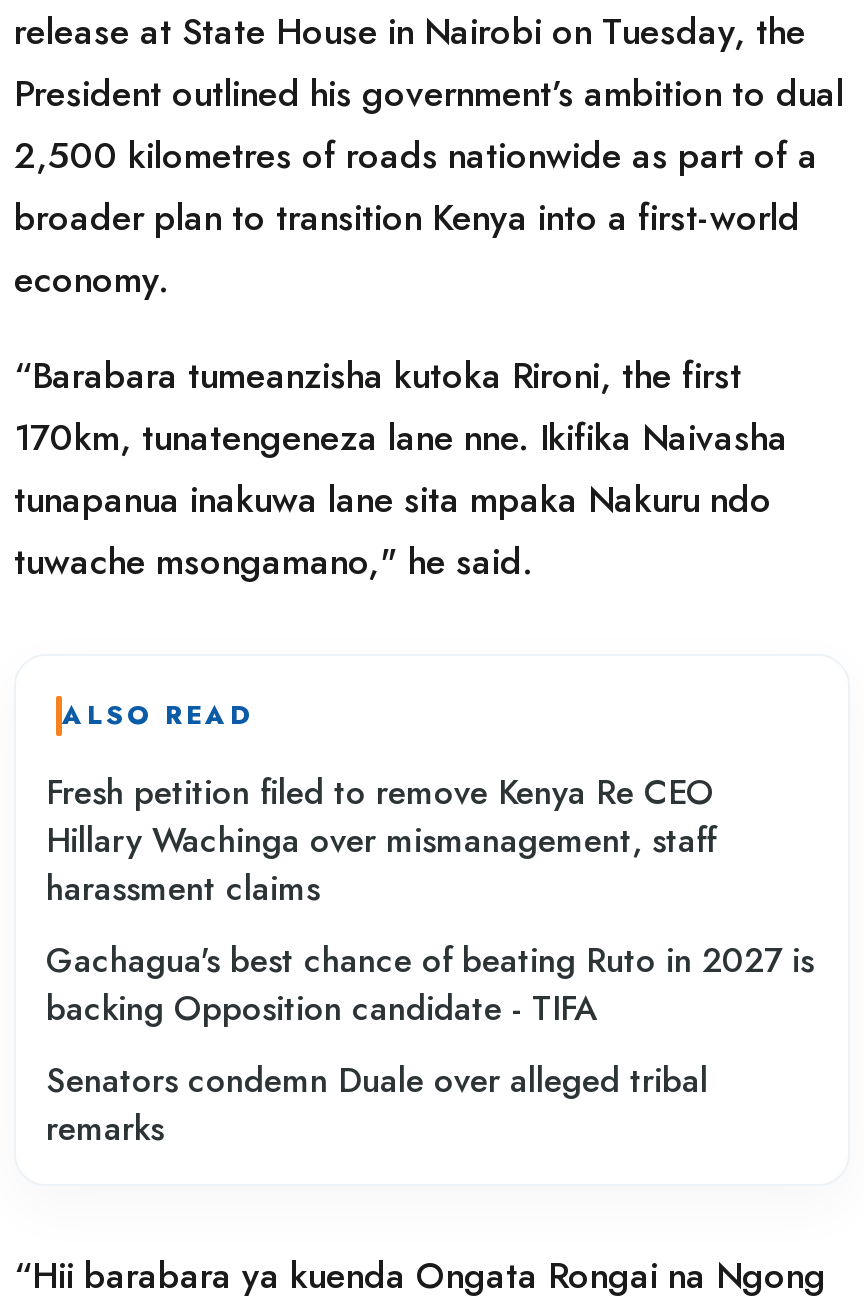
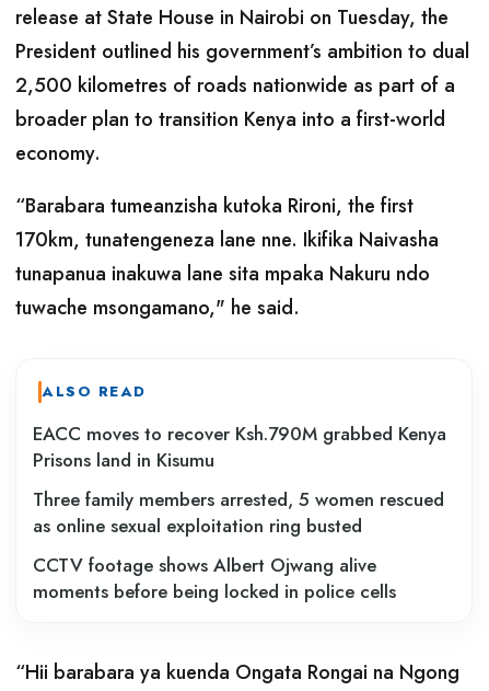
- Fresh petition filed to remove Kenya Re CEO
- Hillary Wachinga over mismanagement, staff
- harassment claims
+ EACC moves to recover Ksh.790M grabbed Kenya
+ Prisons land in Kisumu

- Gachagua's best chance of beating Ruto in 2027 is
- backing Opposition candidate - TIFA
+ Three family members arrested, 5 women rescued
+ as online sexual exploitation ring busted

- Senators condemn Duale over alleged tribal
- remarks
+ CCTV footage shows Albert Ojwang alive
+ moments before being locked in police cells
